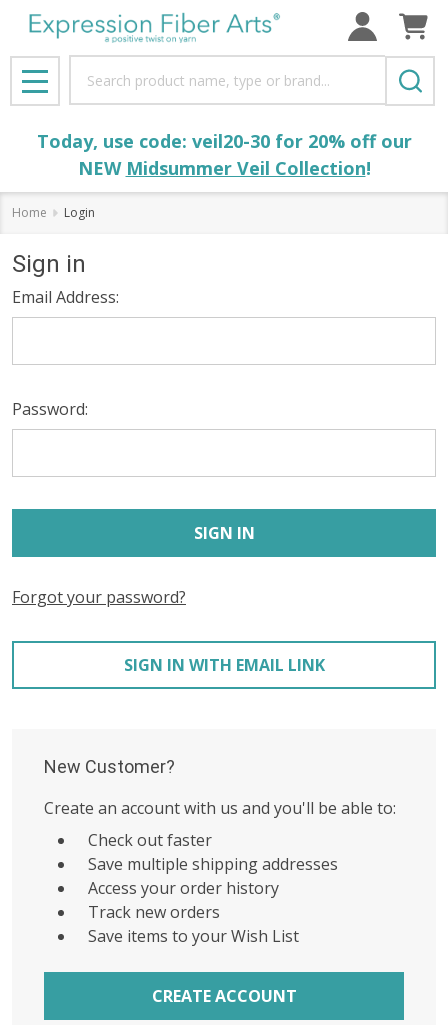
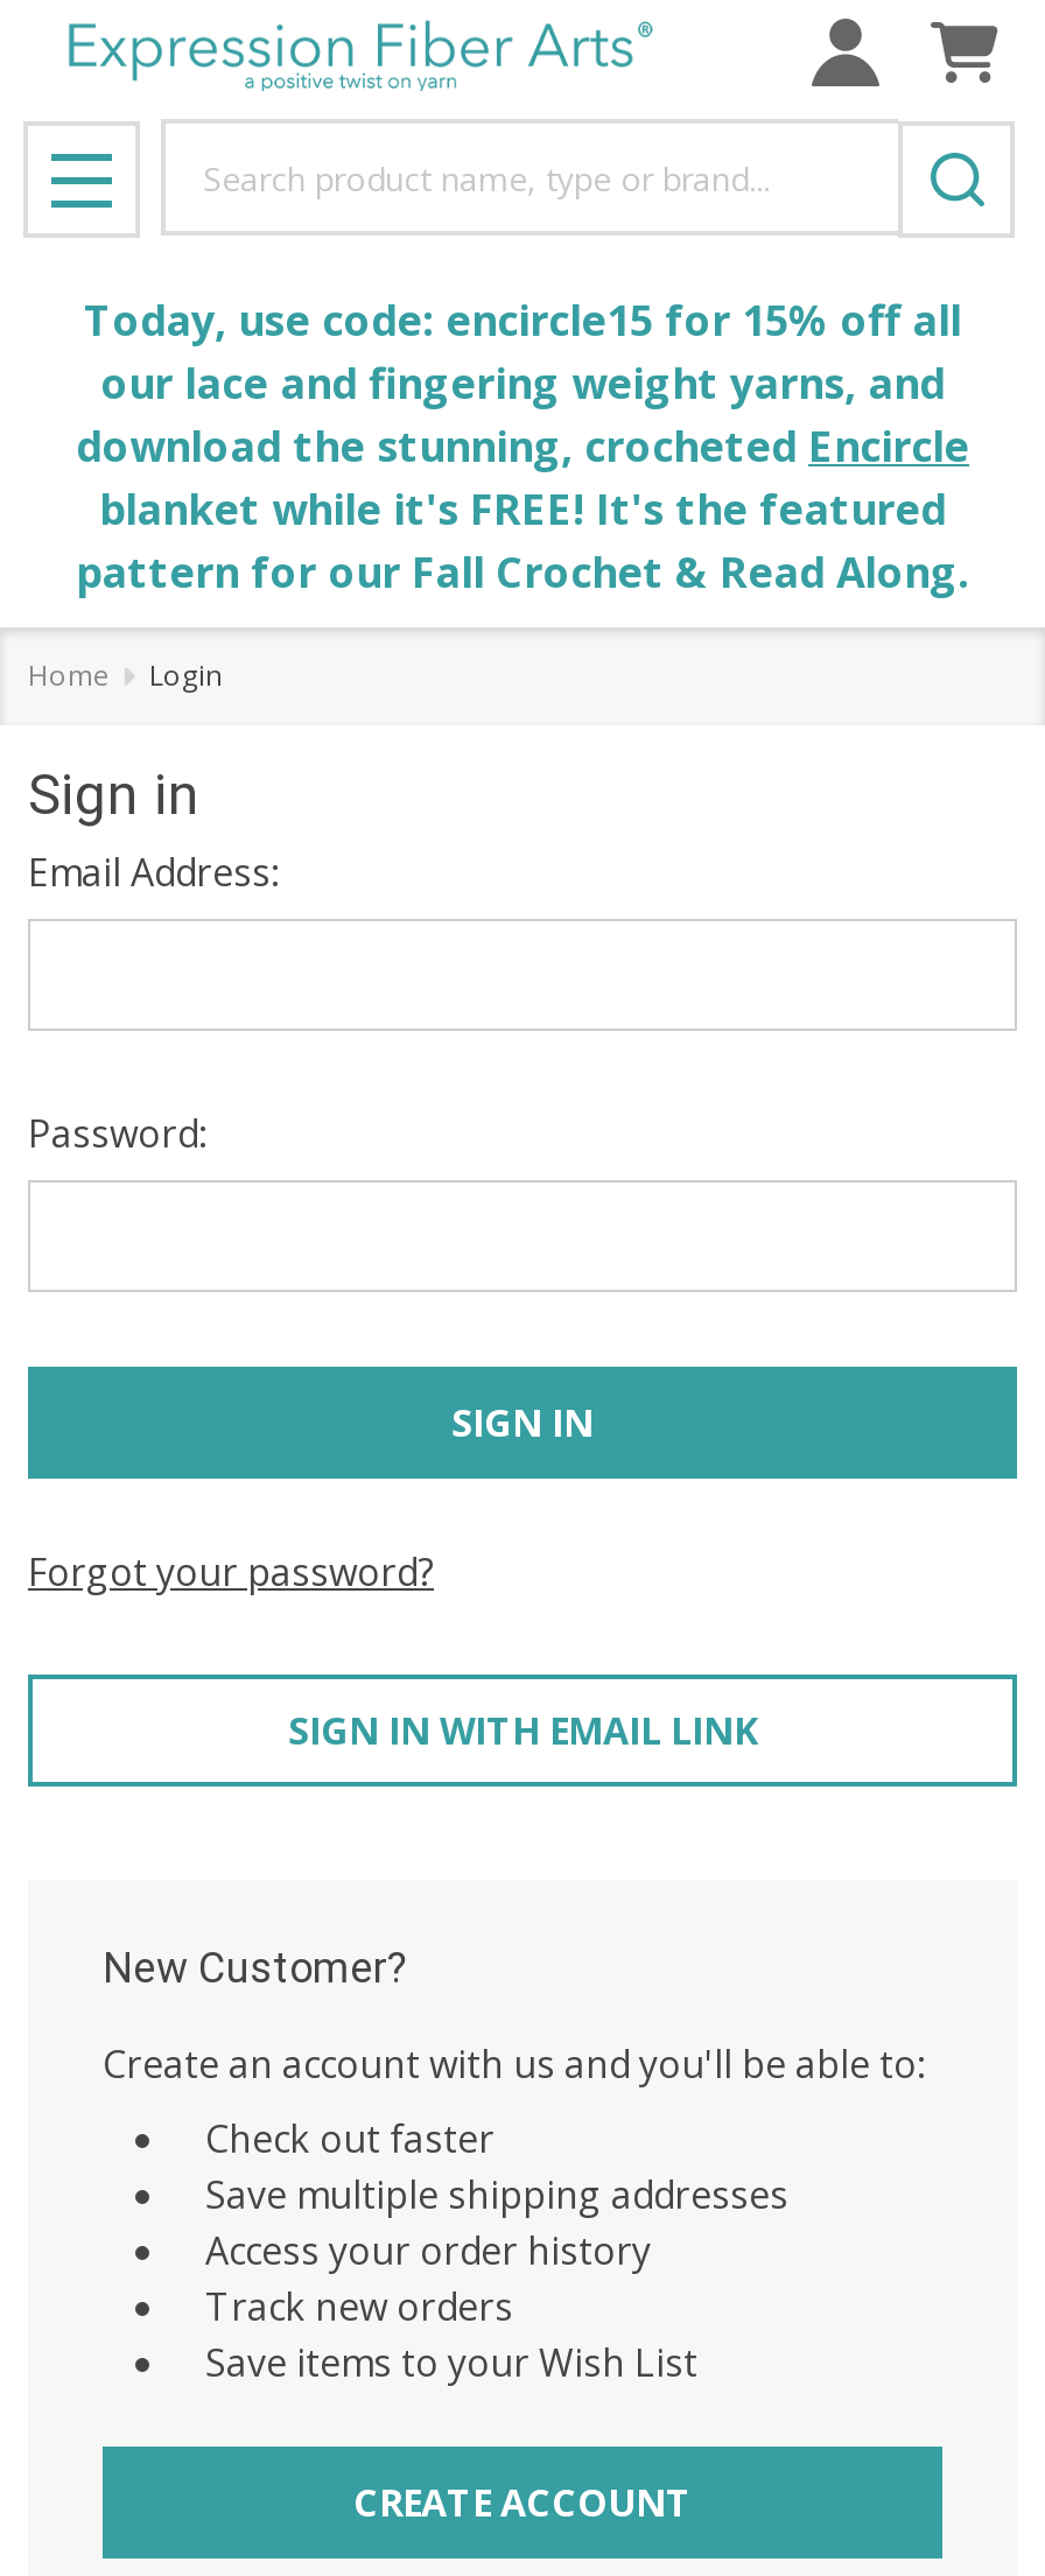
- Today, use code: veil20-30 for 20% off our
- NEW Midsummer Veil Collection!
+ Today, use code: encircle15 for 15% off all
+ our lace and fingering weight yarns, and
+ download the stunning, crocheted Encircle
+ blanket while it's FREE! It's the featured
+ pattern for our Fall Crochet & Read Along.
